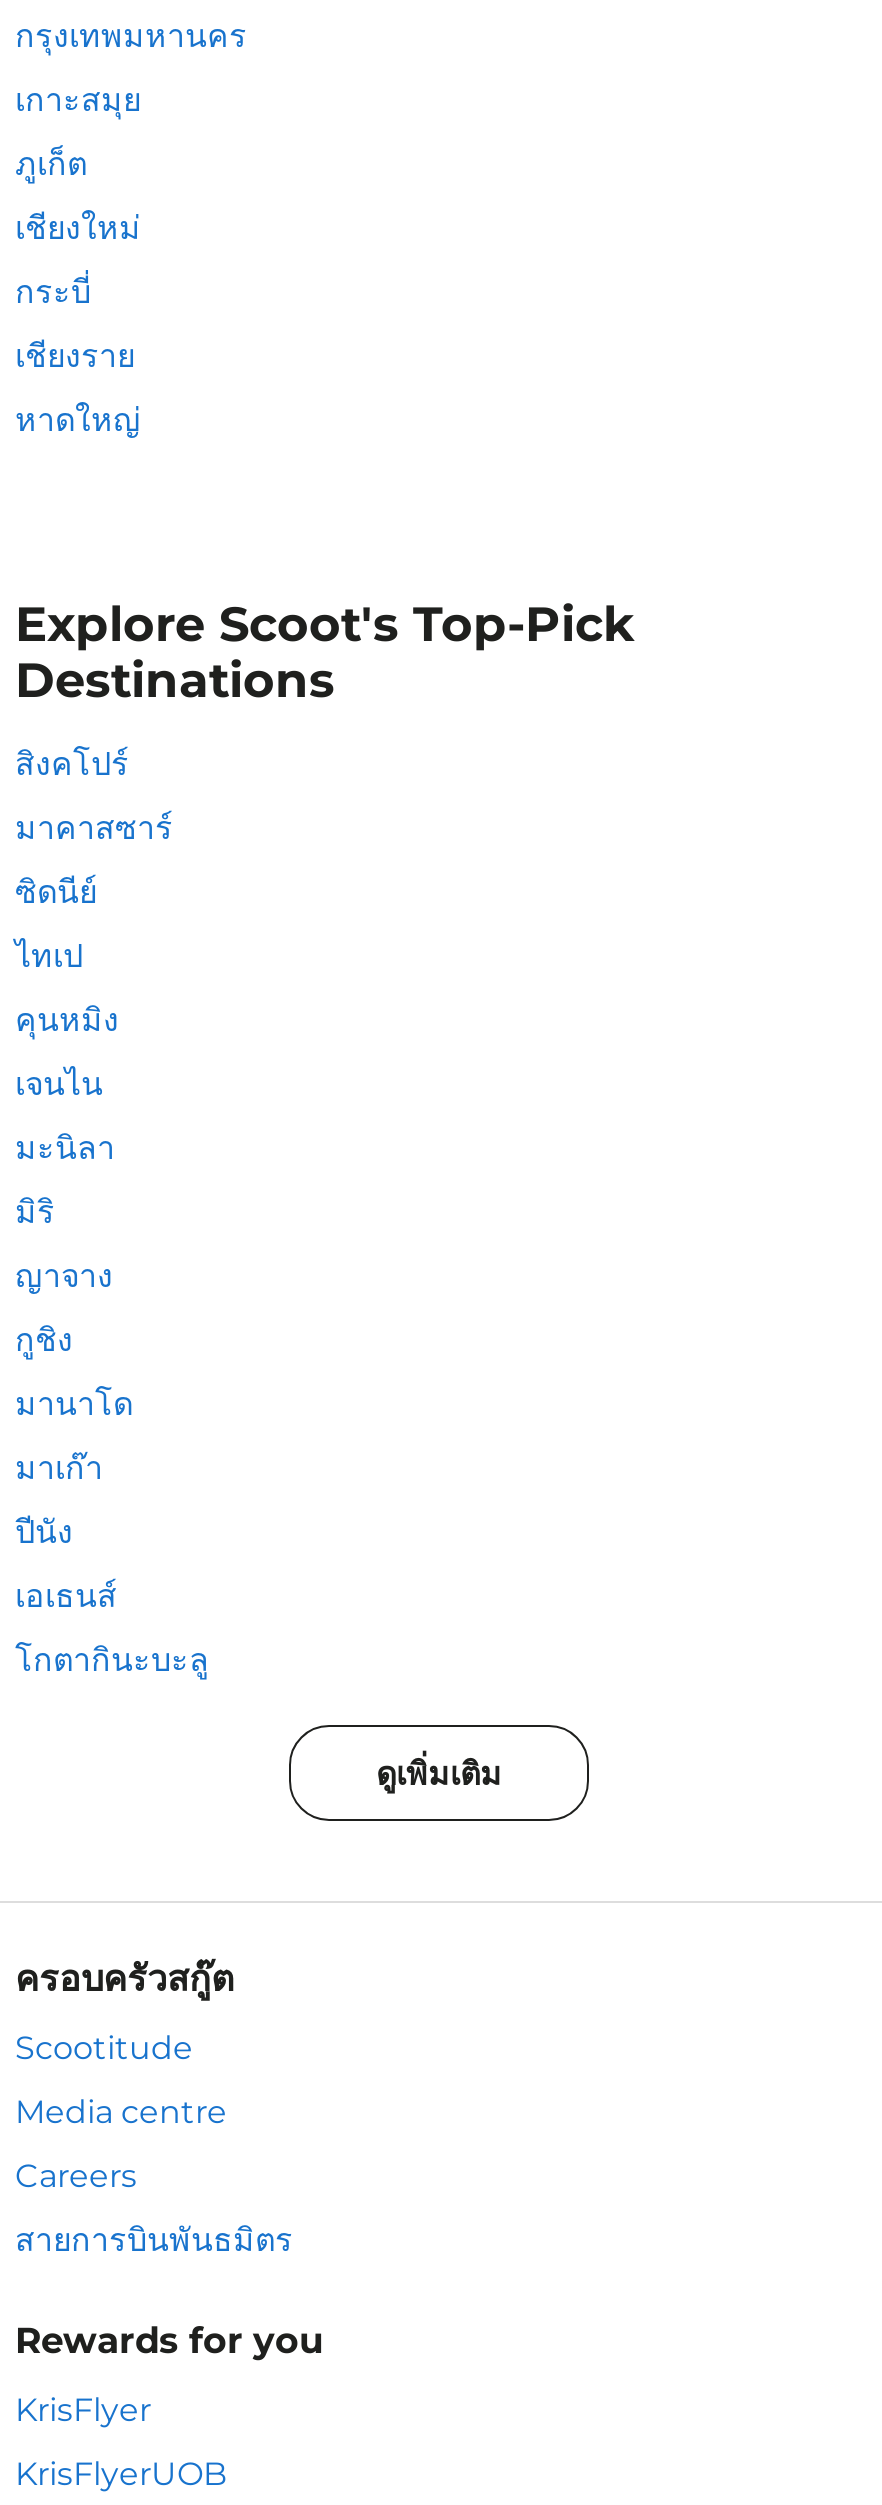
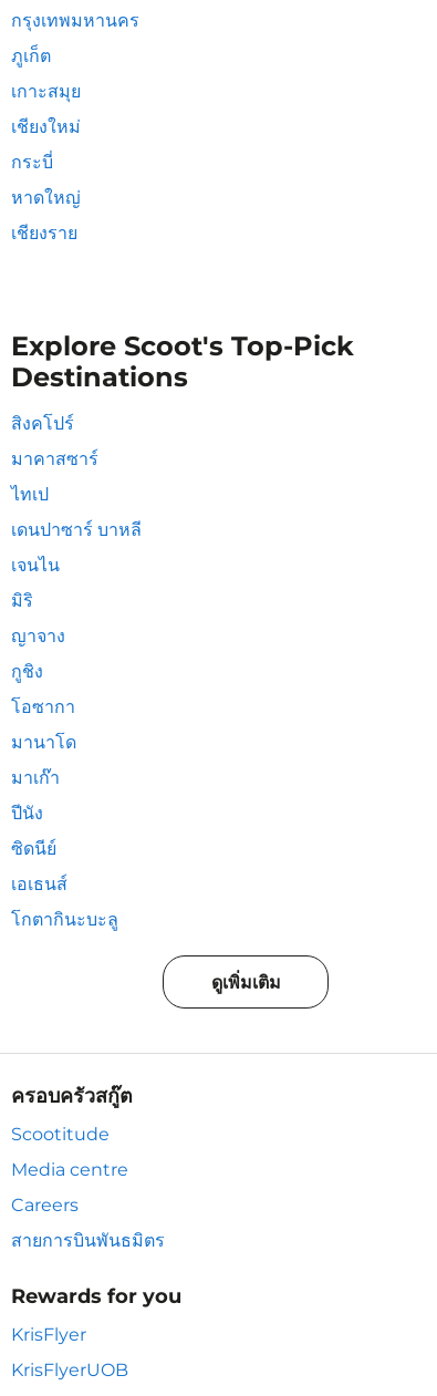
moved down: เกาะสมุย

moved up: ภูเก็ต

moved down: เชียงราย

moved up: หาดใหญ่

moved down: ซิดนีย์

moved up: ไทเป

- คุนหมิง
+ เดนปาซาร์ บาหลี

moved up: เจนไน

- มะนิลา

moved up: มิริ | ญาจาง | กูชิง

+ โอซากา

moved up: มานาโด | มาเก๊า | ปีนัง
